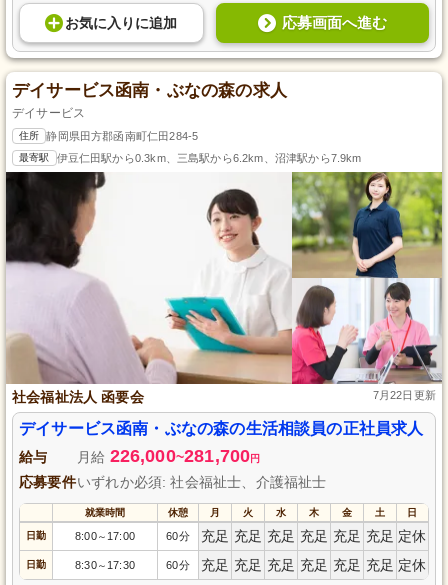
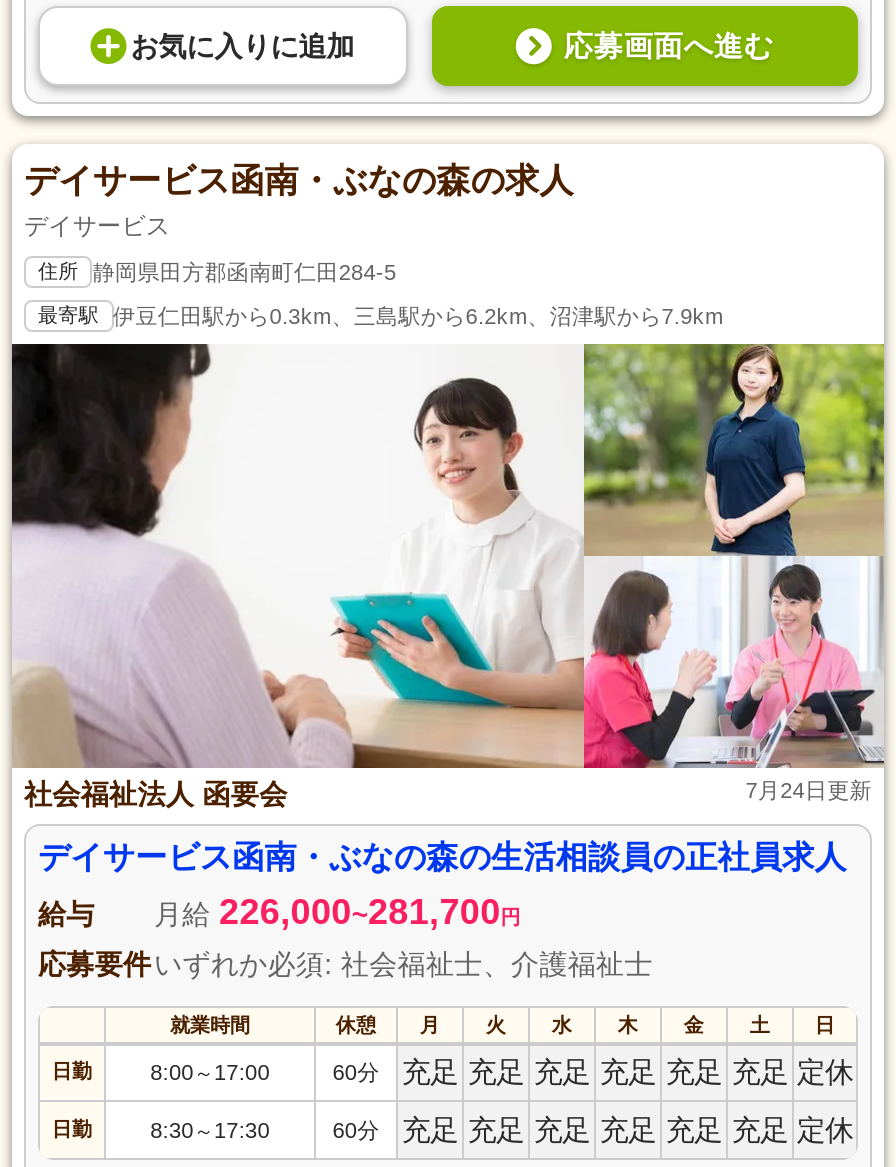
- 7月22日更新
+ 7月24日更新
